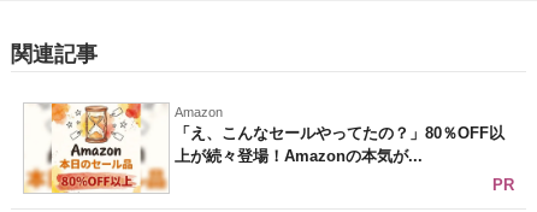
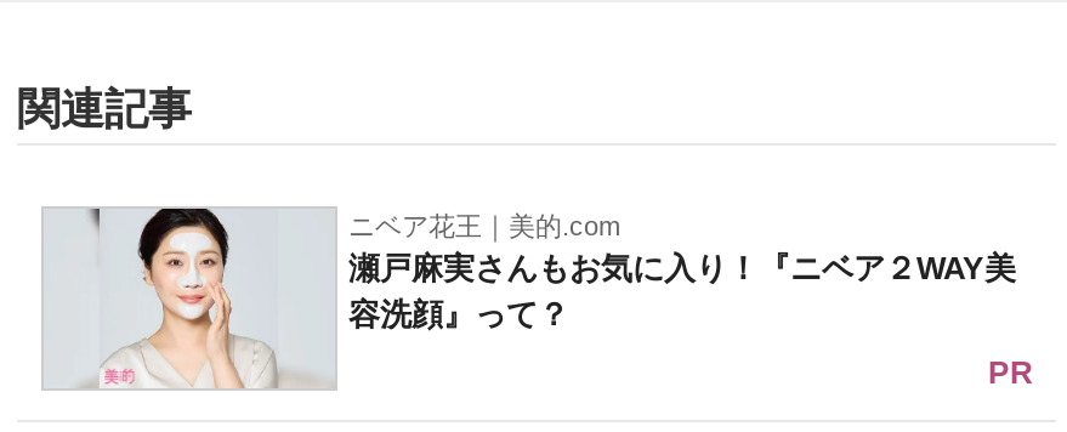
- [image]
- Amazon
- 「え、こんなセールやってたの？」80％OFF以
- 上が続々登場！Amazonの本気が...
+ [image]
+ ニベア花王｜美的.com
+ 瀬戸麻実さんもお気に入り！『ニベア２WAY美
+ 容洗顔』って？
